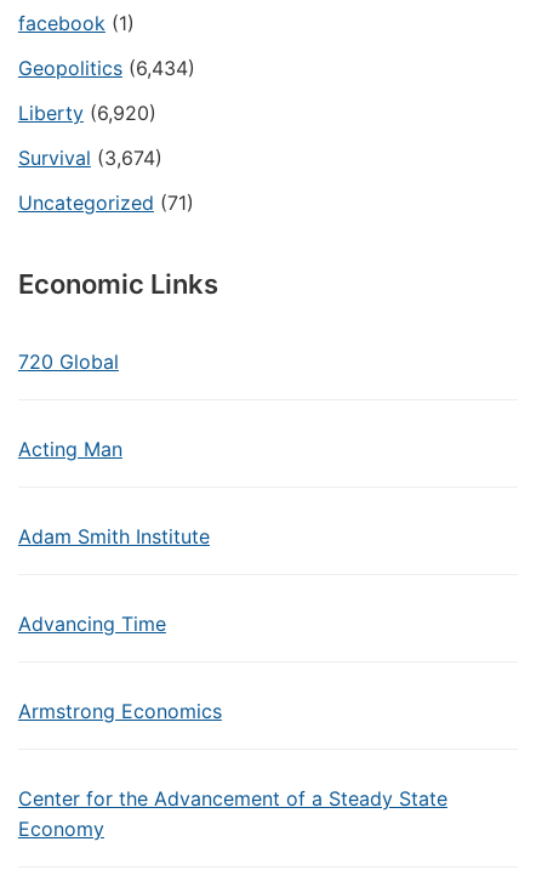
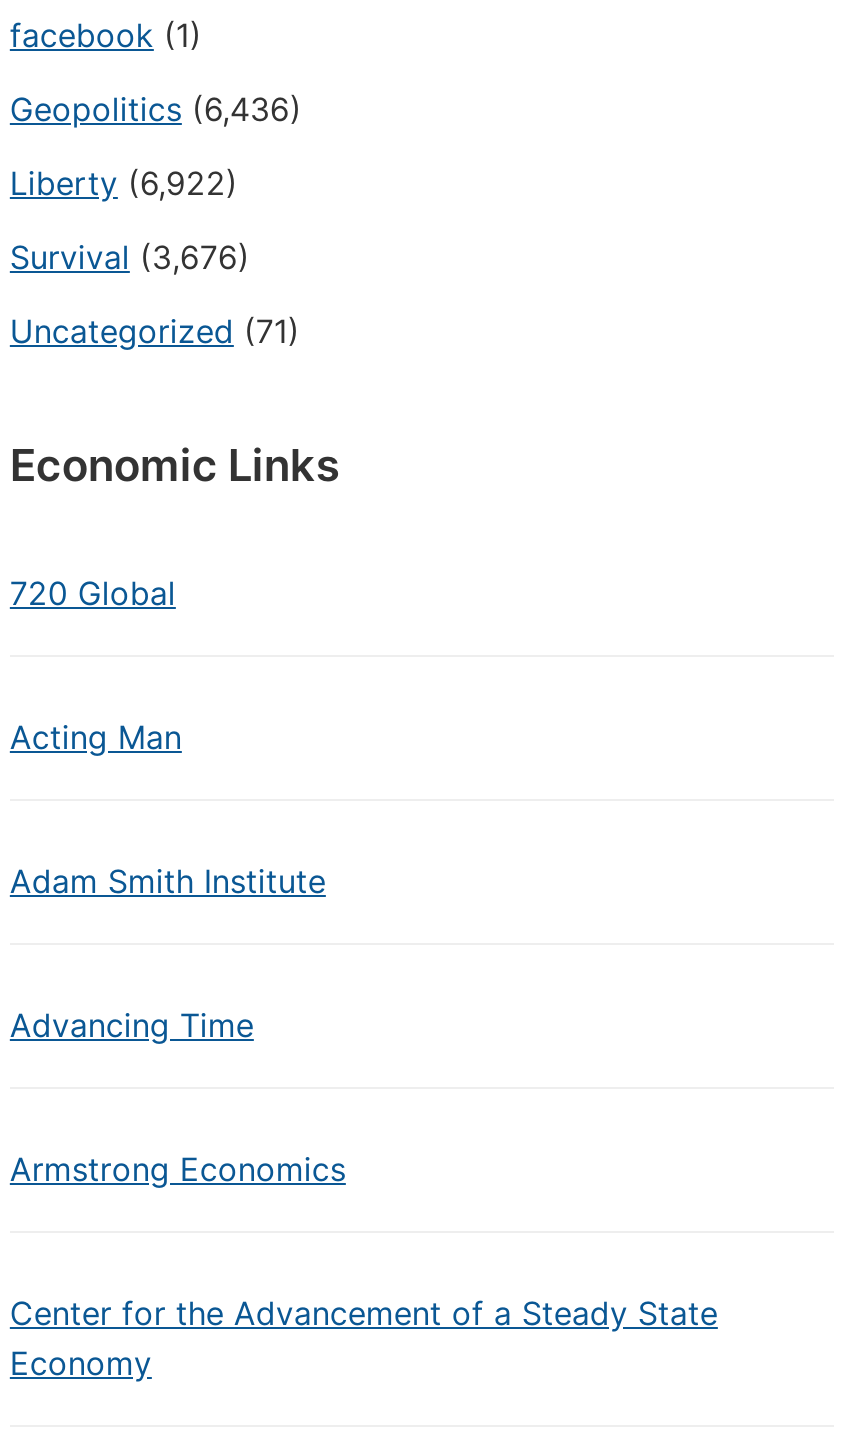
- Geopolitics (6,434)
+ Geopolitics (6,436)

- Liberty (6,920)
+ Liberty (6,922)

- Survival (3,674)
+ Survival (3,676)
